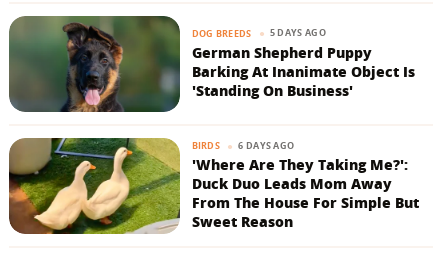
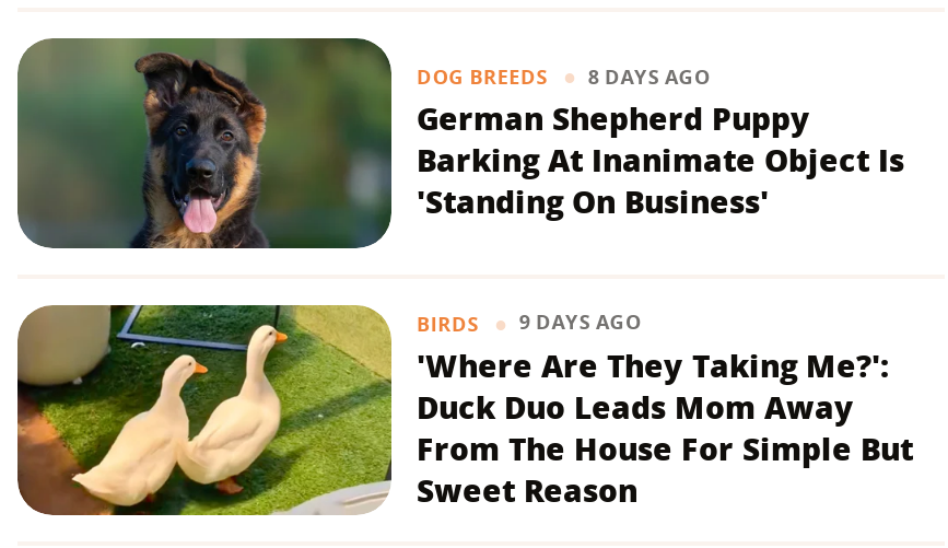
- DOG BREEDS 5 DAYS AGO
+ DOG BREEDS 8 DAYS AGO

- BIRDS 6 DAYS AGO
+ BIRDS 9 DAYS AGO
